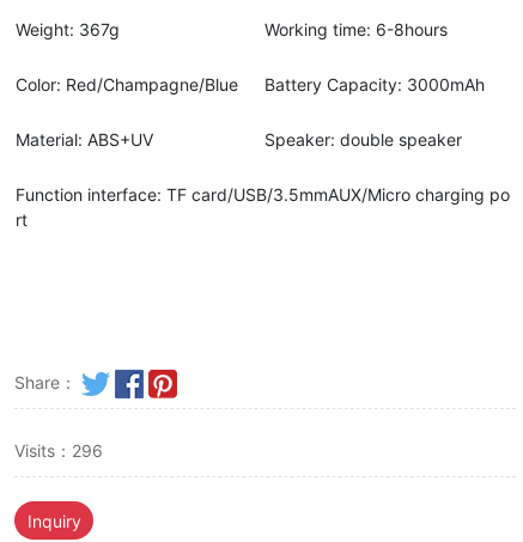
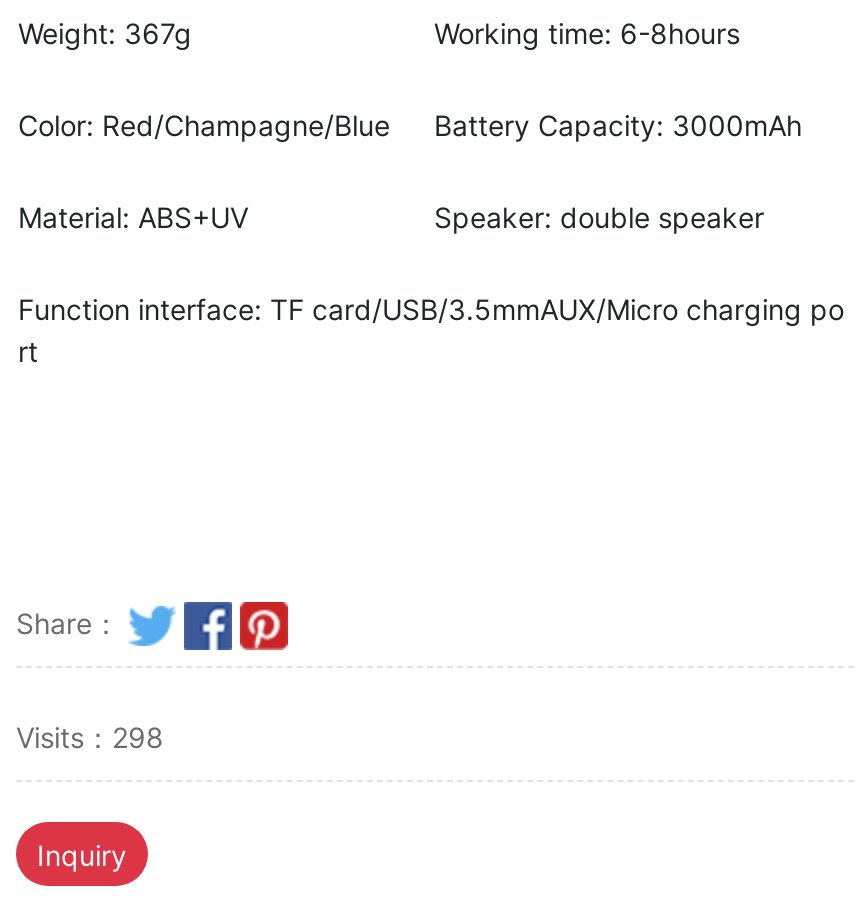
- Visits：296
+ Visits：298
